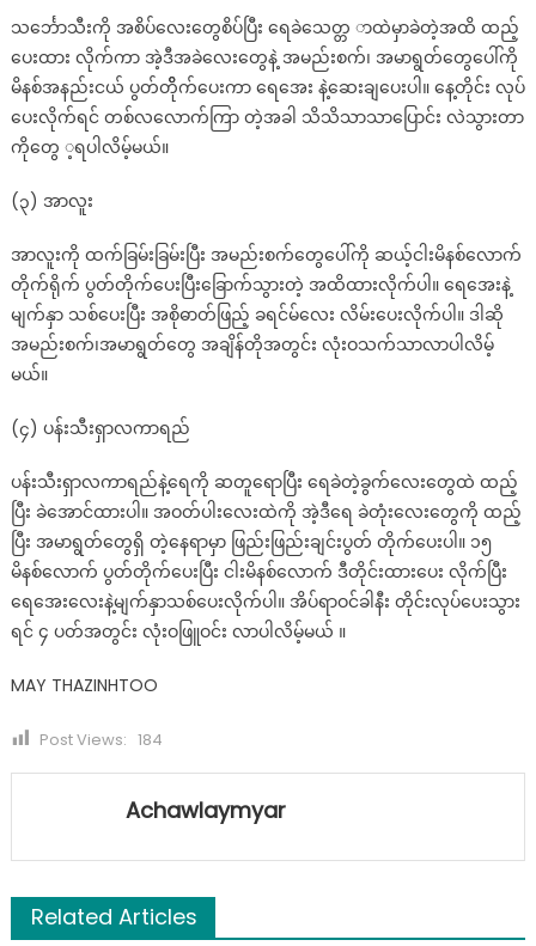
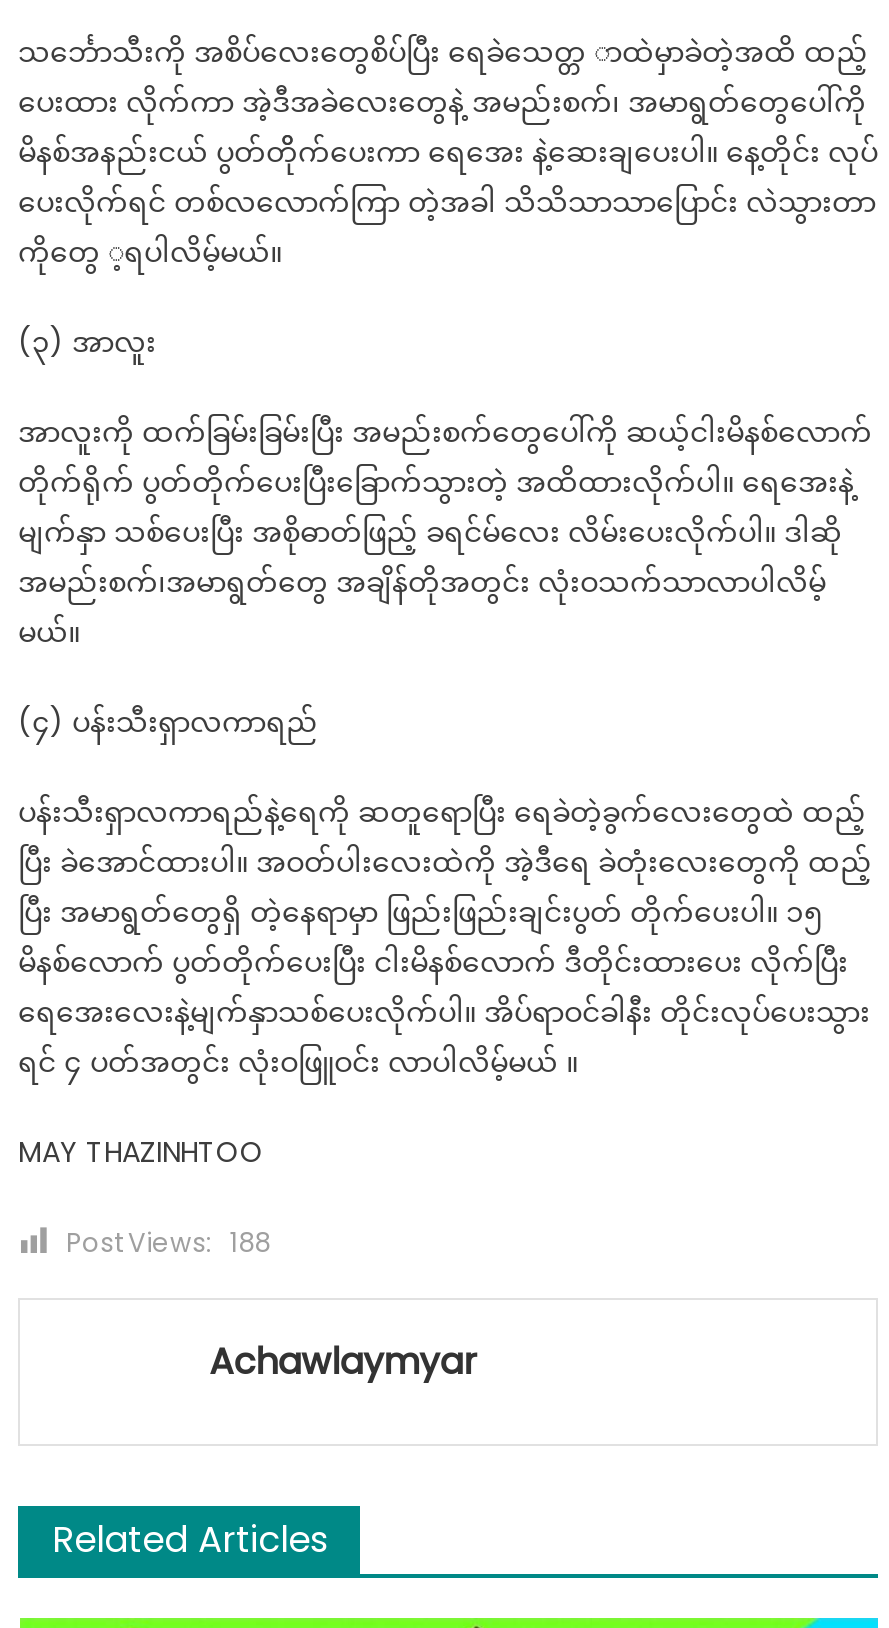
- Post Views: 184
+ Post Views: 188
